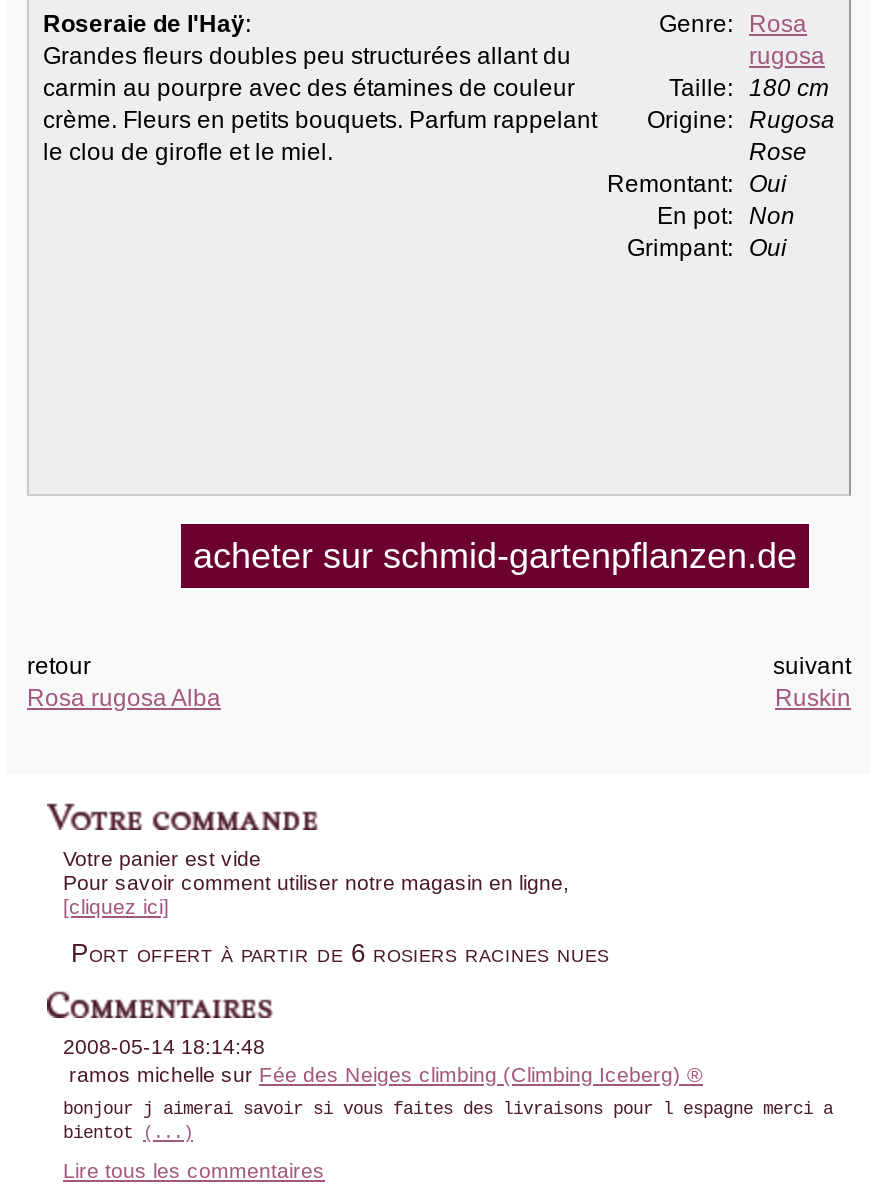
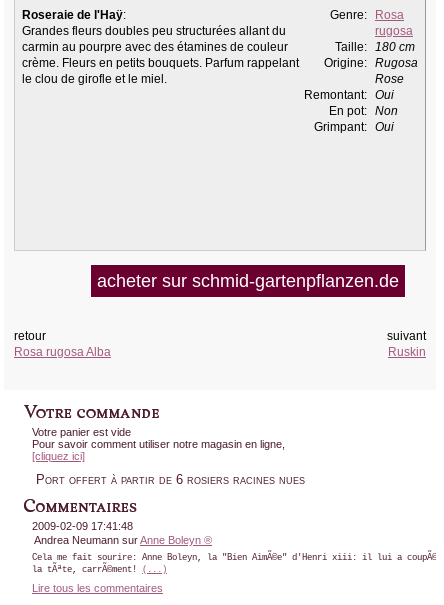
- 2008-05-14 18:14:48
- ramos michelle sur Fée des Neiges climbing (Climbing Iceberg) ®
+ 2009-02-09 17:41:48
+ Andrea Neumann sur Anne Boleyn ®

- bonjour j aimerai savoir si vous faites des livraisons pour l espagne merci a
- bientot (...)
+ Cela me fait sourire: Anne Boleyn, la "Bien AimÃ©e" d'Henri xiii: il lui a coupÃ©
+ la tÃªte, carrÃ©ment! (...)
